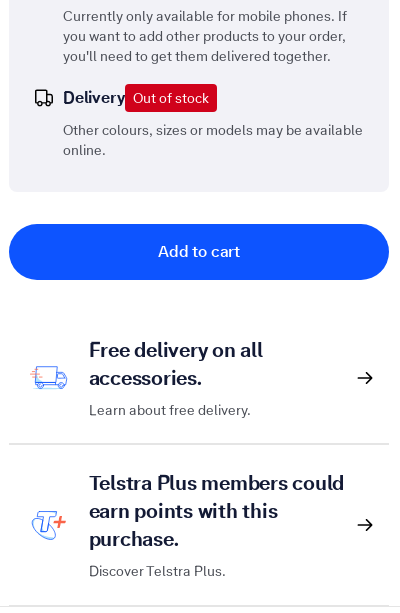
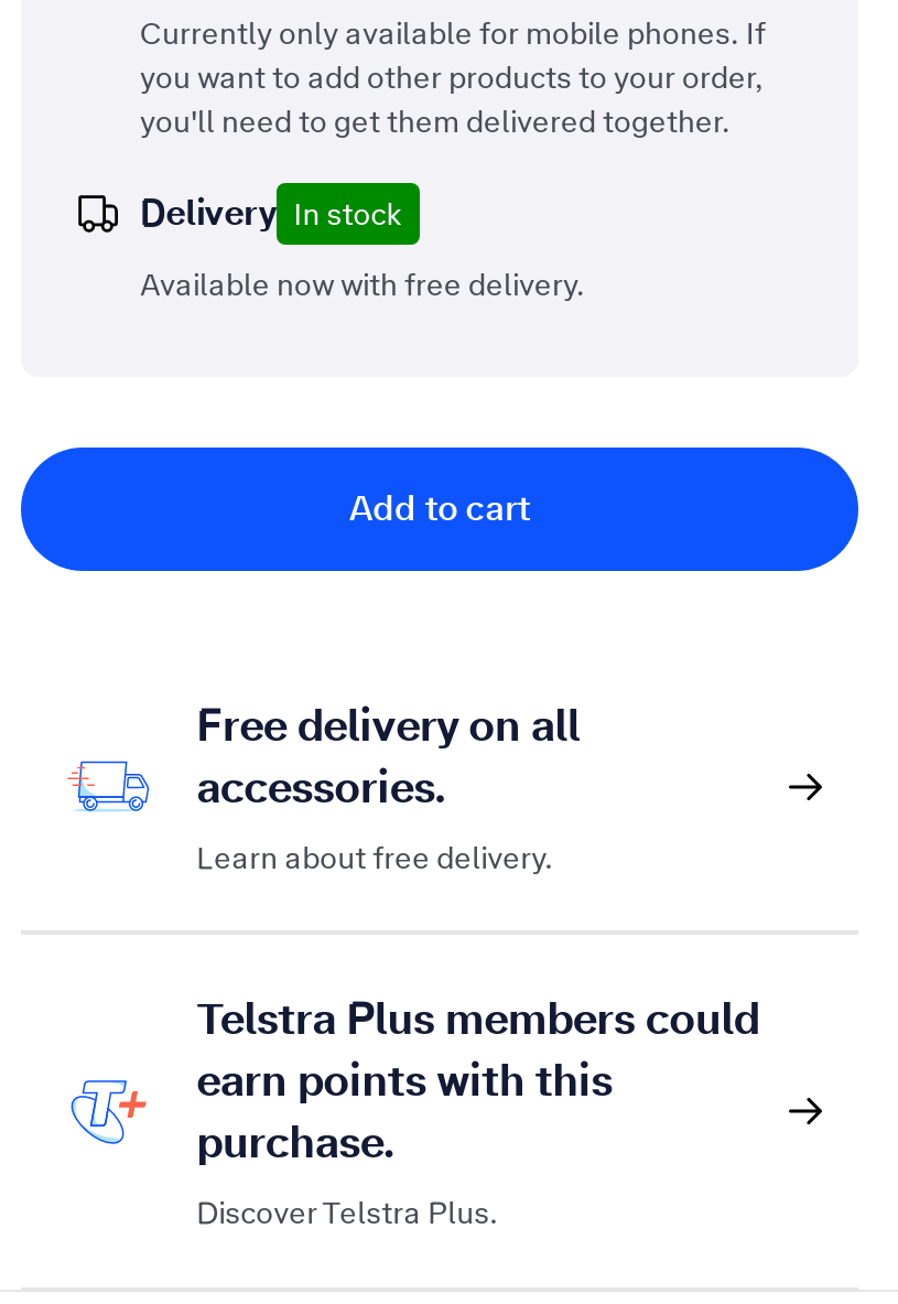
- Delivery Out of stock
+ Delivery In stock

- Other colours, sizes or models may be available
- online.
+ Available now with free delivery.
